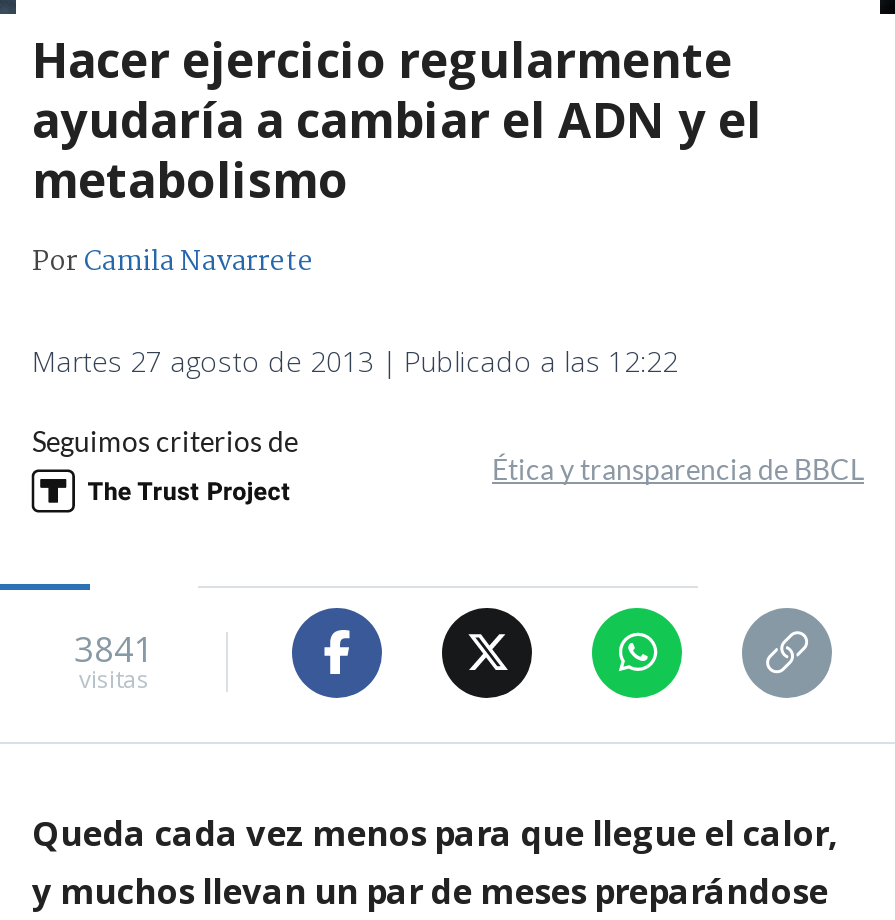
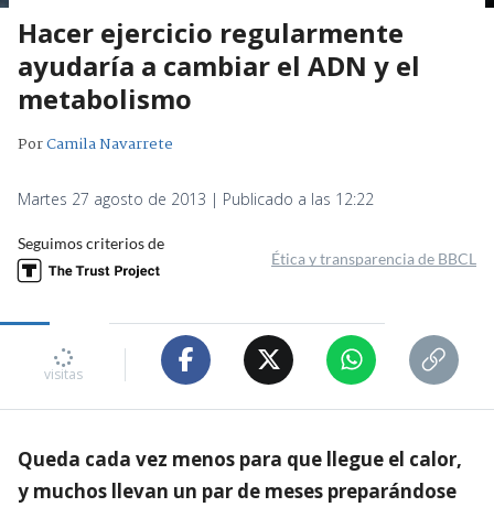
- 3841
